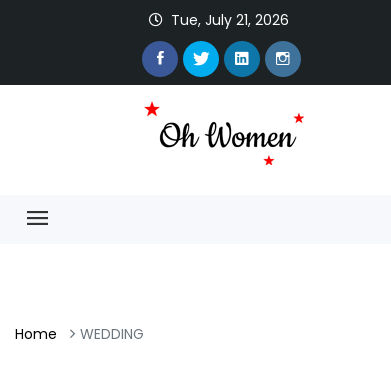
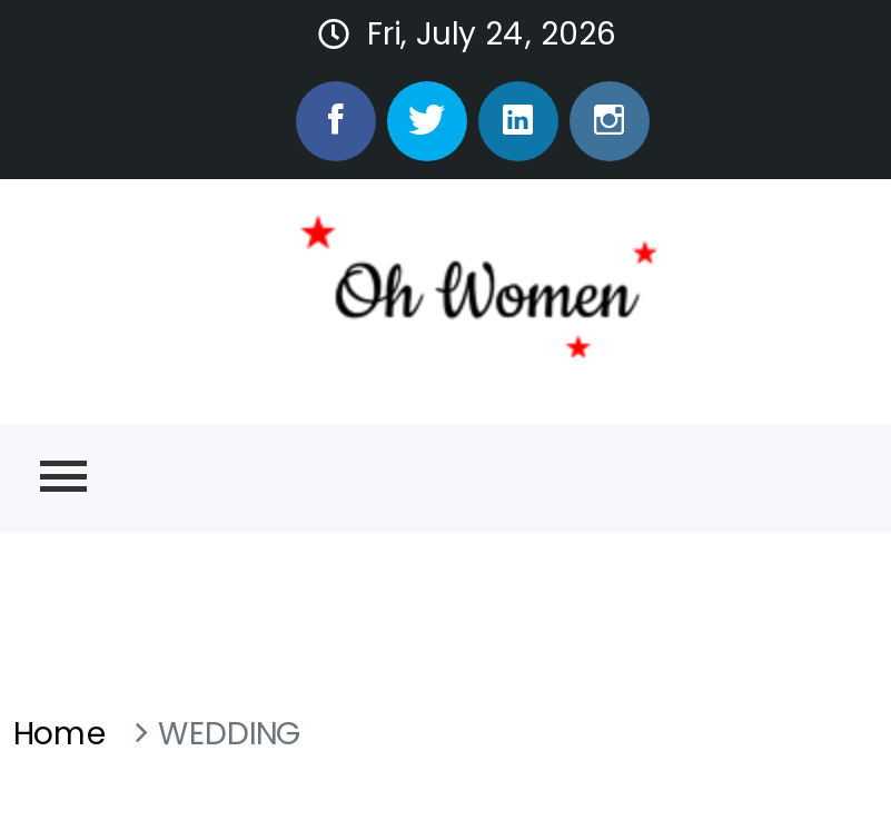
- Tue, July 21, 2026
+ Fri, July 24, 2026
